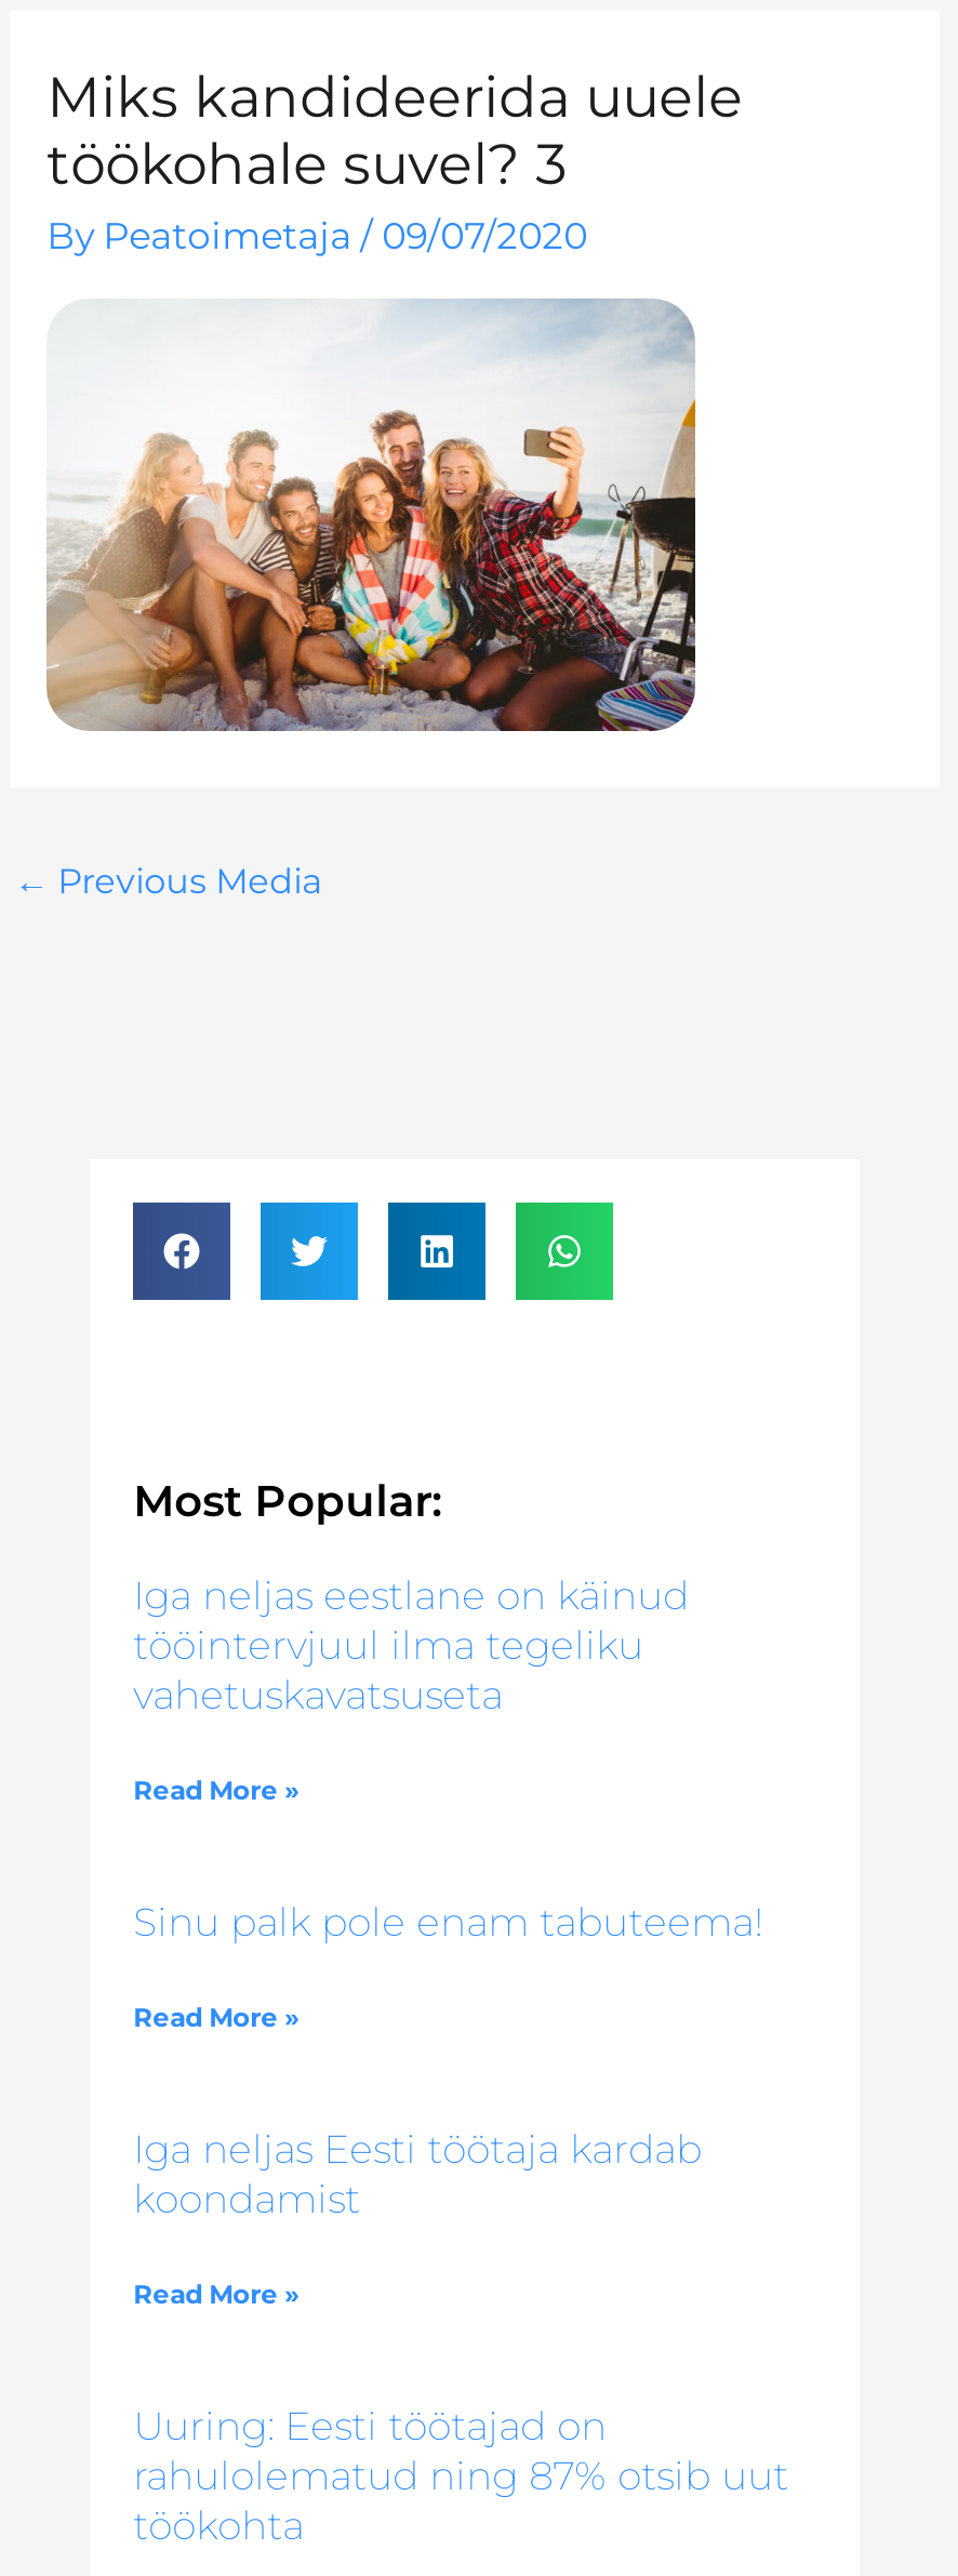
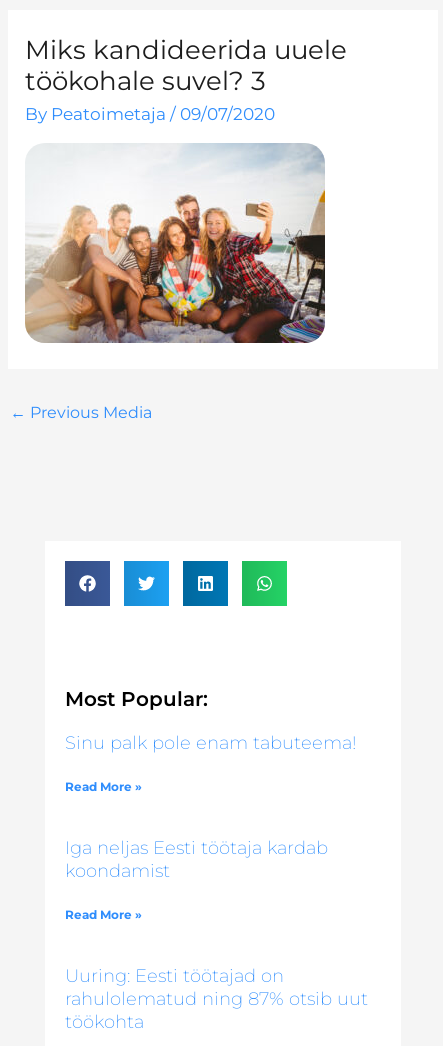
- Iga neljas eestlane on käinud
- tööintervjuul ilma tegeliku
- vahetuskavatsuseta
- Read More »
